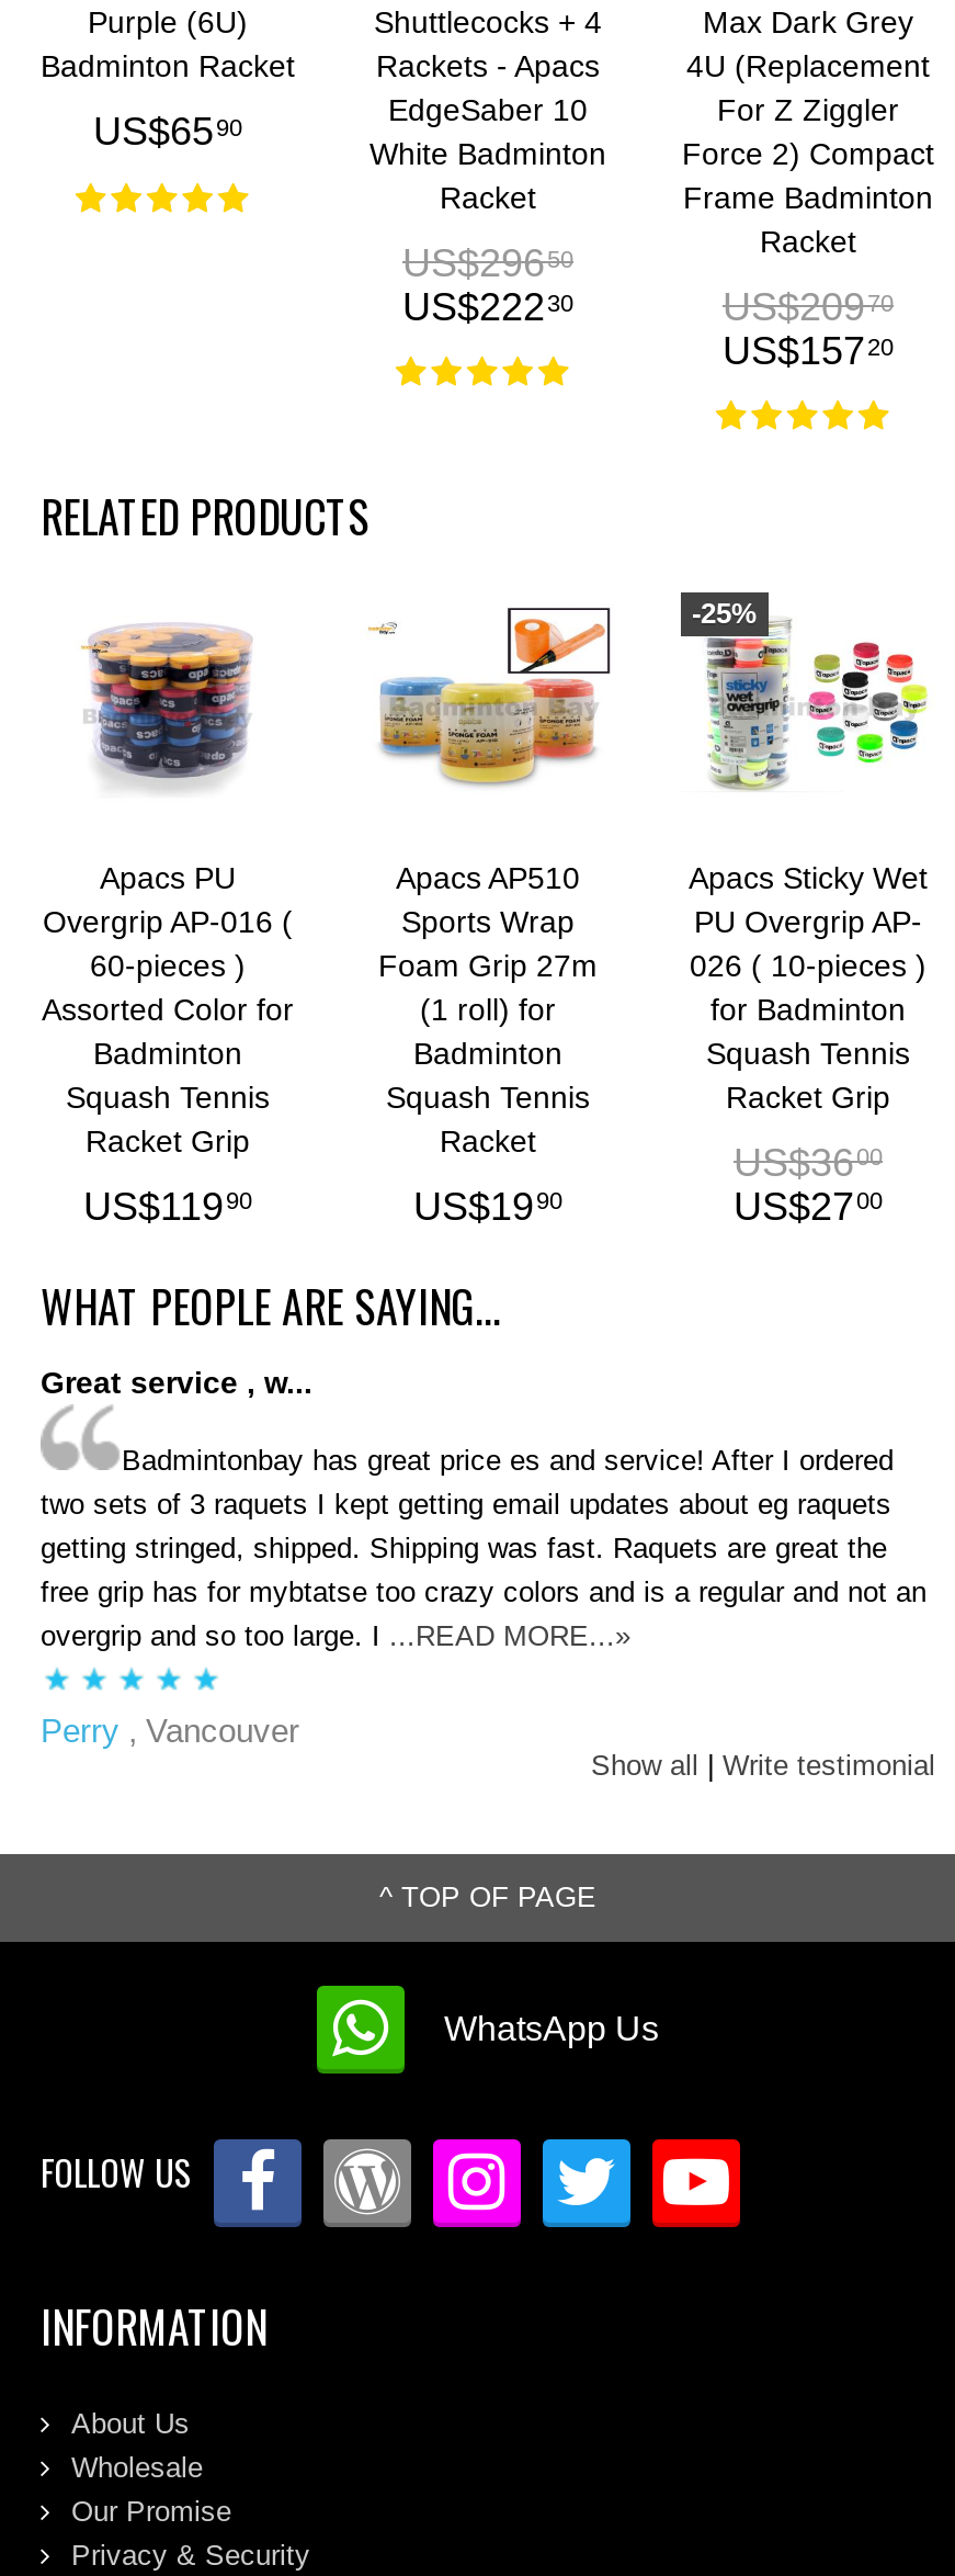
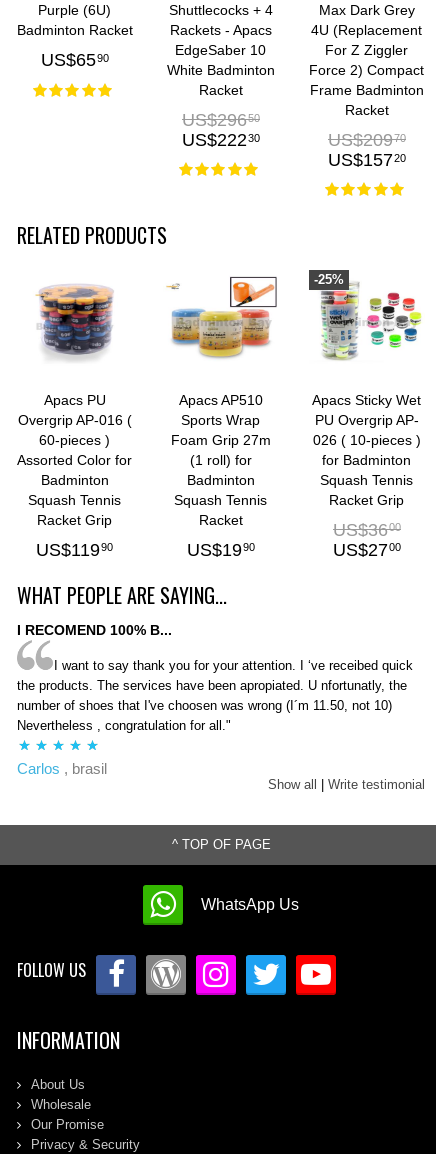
- Great service , w...
+ I RECOMEND 100% B...

- Badmintonbay has great price es and service! After I ordered
- two sets of 3 raquets I kept getting email updates about eg raquets
- getting stringed, shipped. Shipping was fast. Raquets are great the
- free grip has for mybtatse too crazy colors and is a regular and not an
- overgrip and so too large. I...READ MORE...»
+ I want to say thank you for your attention. I ‘ve receibed quick
+ the products. The services have been apropiated. U nfortunatly, the
+ number of shoes that I've choosen was wrong (I´m 11.50, not 10)
+ Nevertheless , congratulation for all."

- Perry , Vancouver
+ Carlos , brasil
